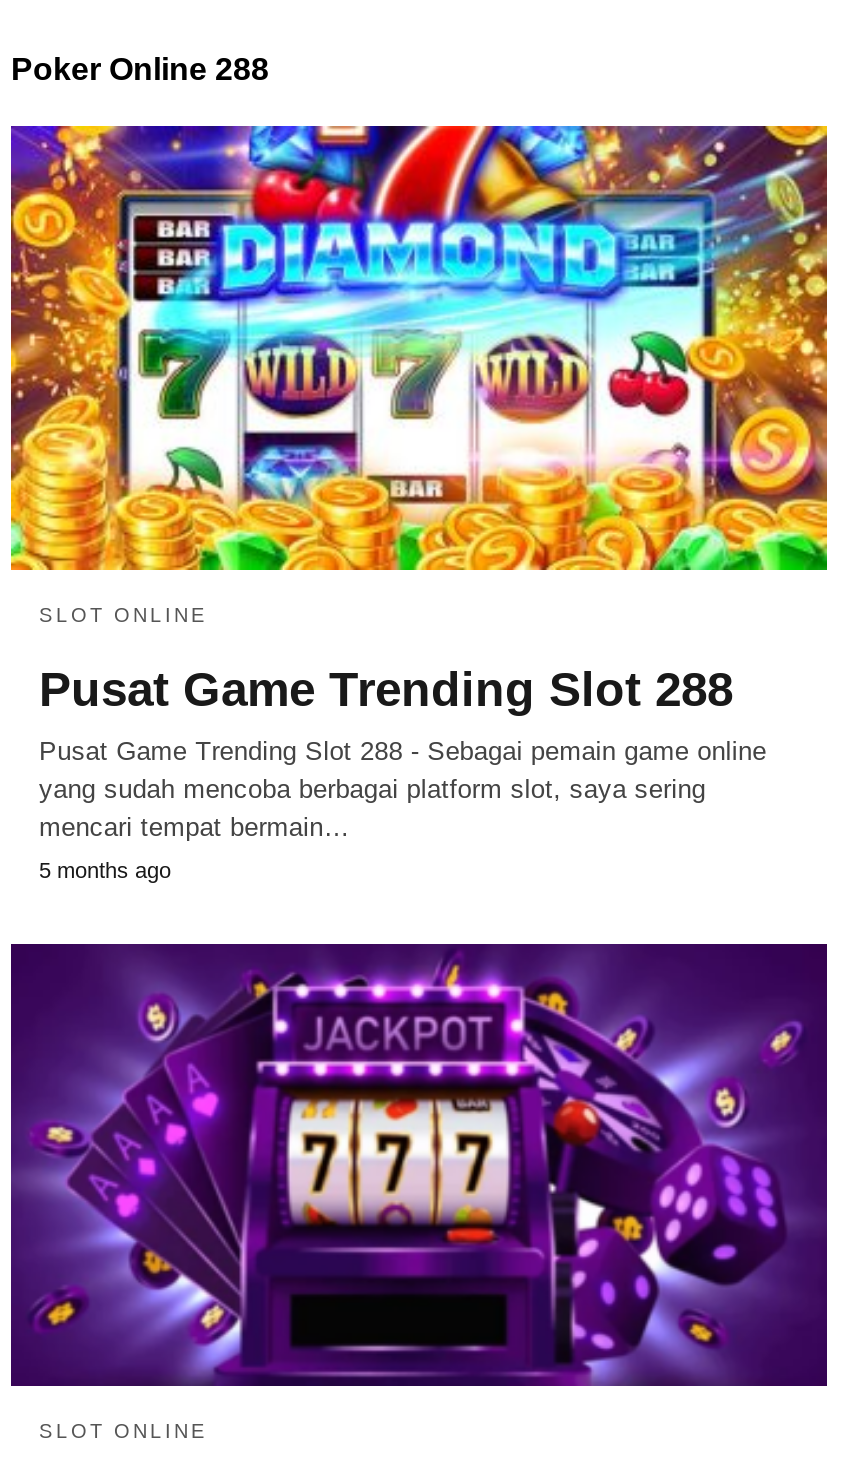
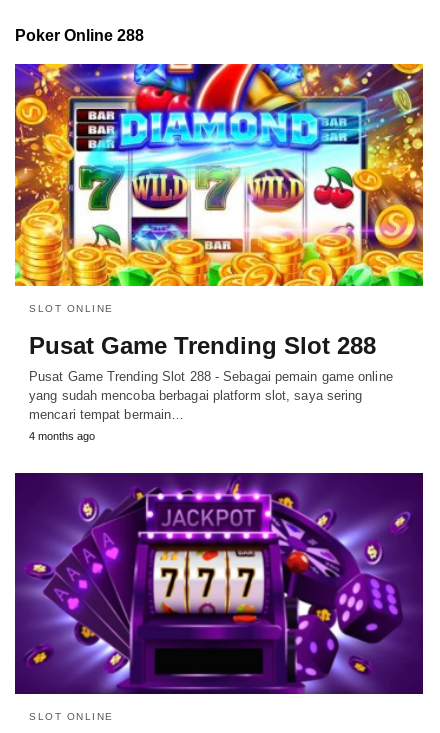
- 5 months ago
+ 4 months ago
